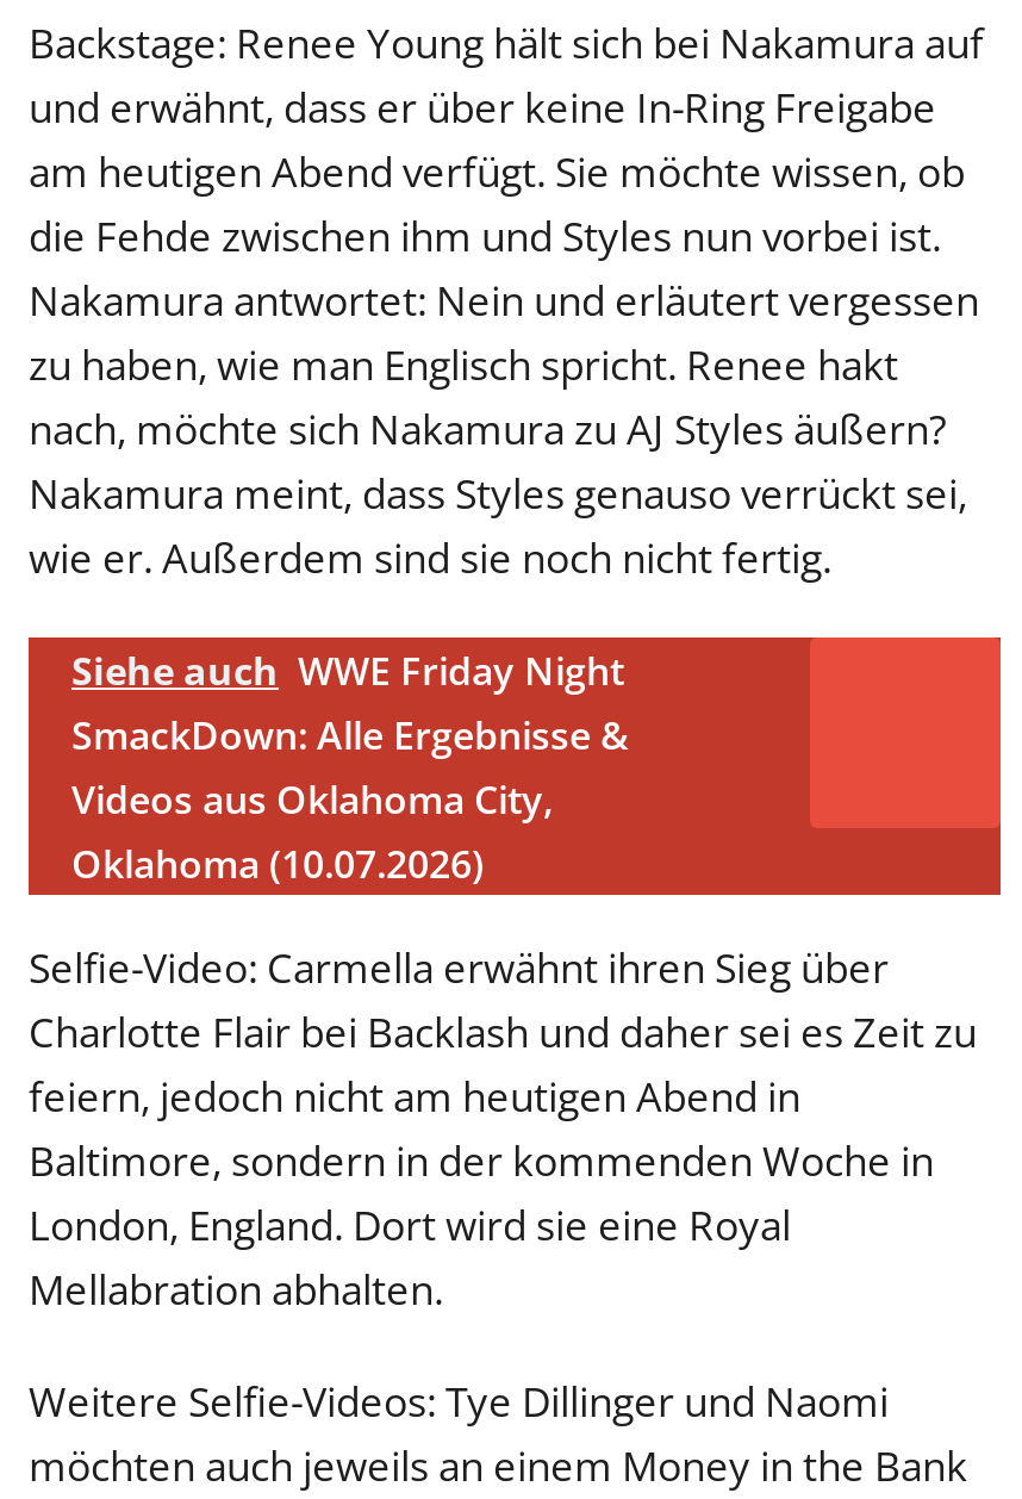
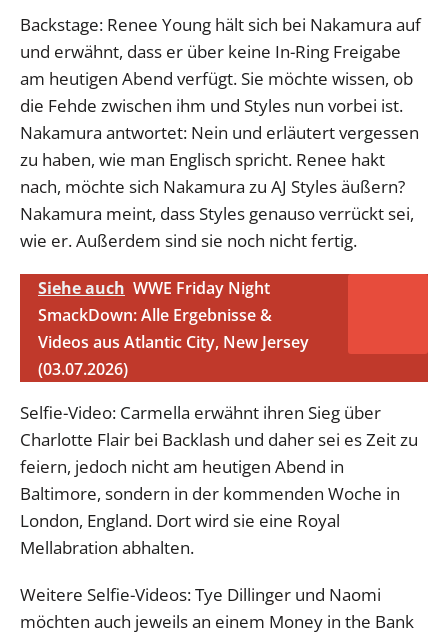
- Videos aus Oklahoma City,
- Oklahoma (10.07.2026)
+ Videos aus Atlantic City, New Jersey
+ (03.07.2026)
